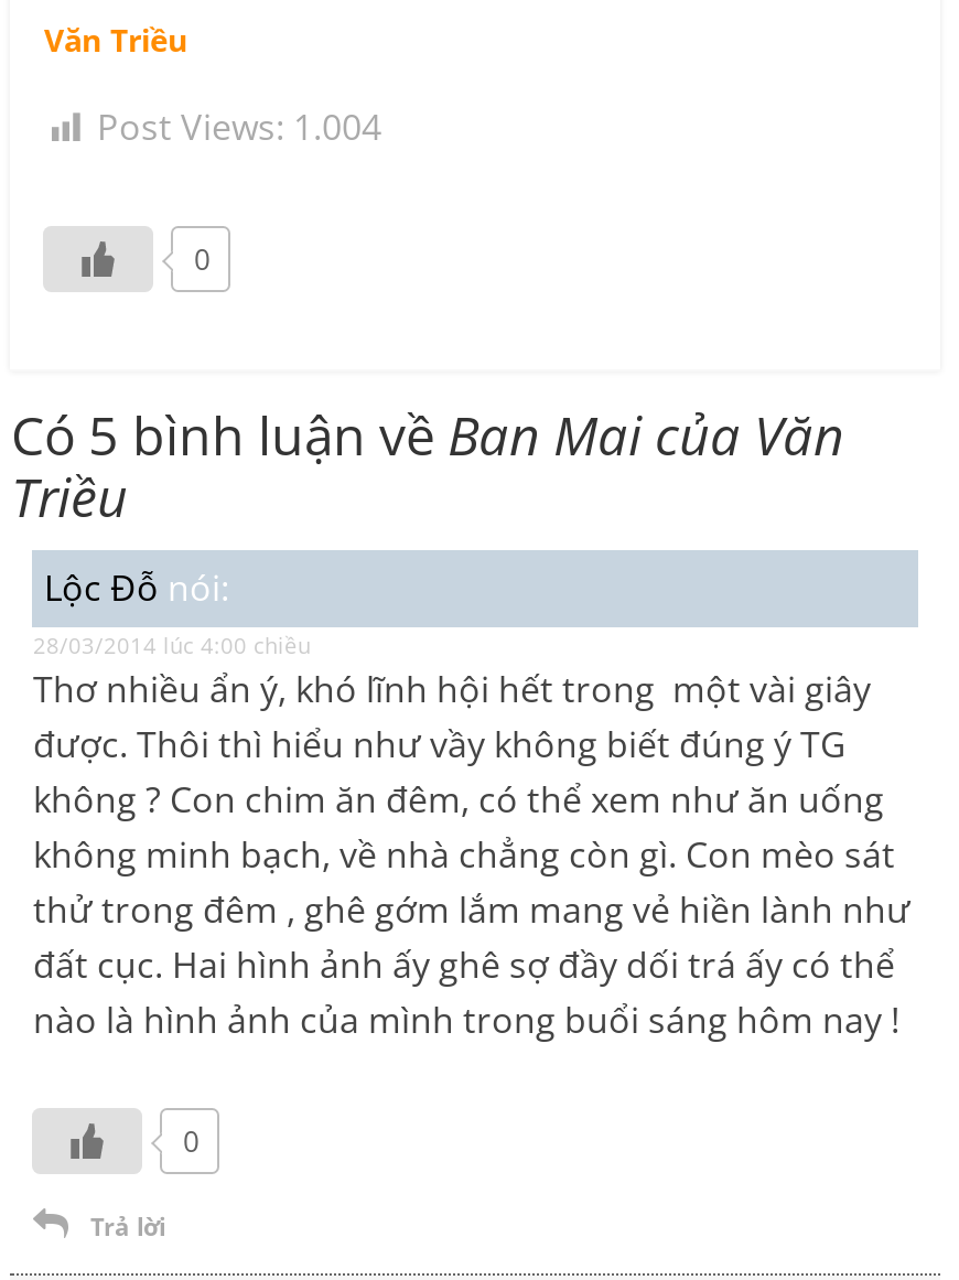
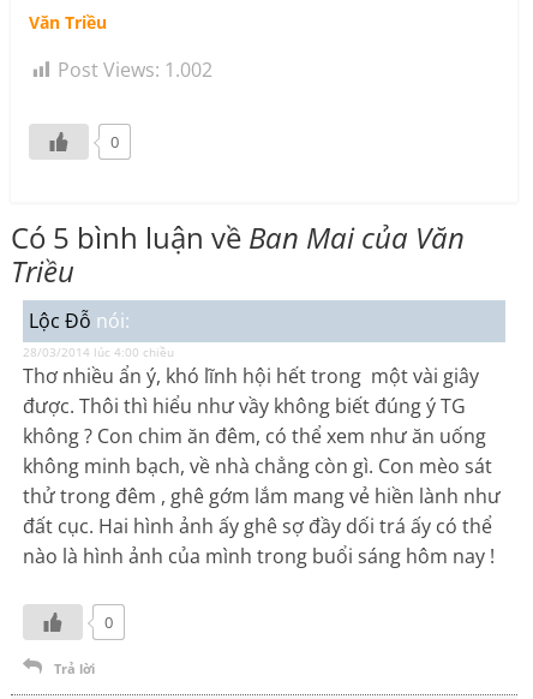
- Post Views: 1.004
+ Post Views: 1.002
